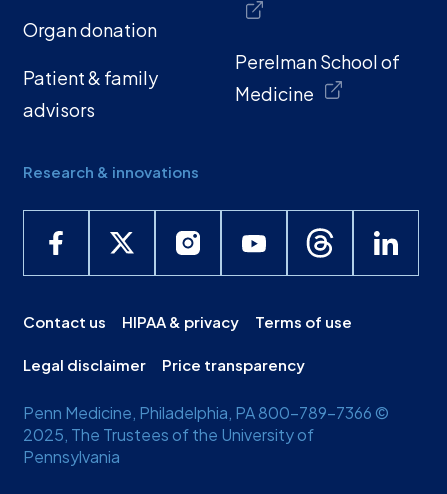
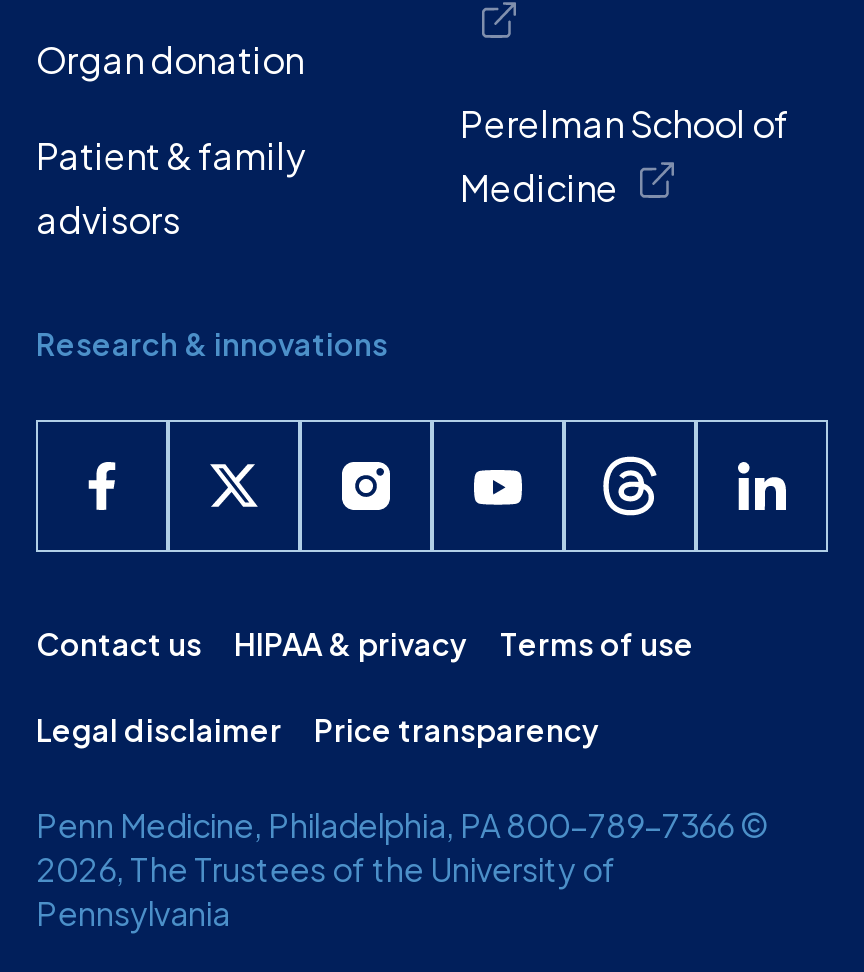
- 2025, The Trustees of the University of
+ 2026, The Trustees of the University of
